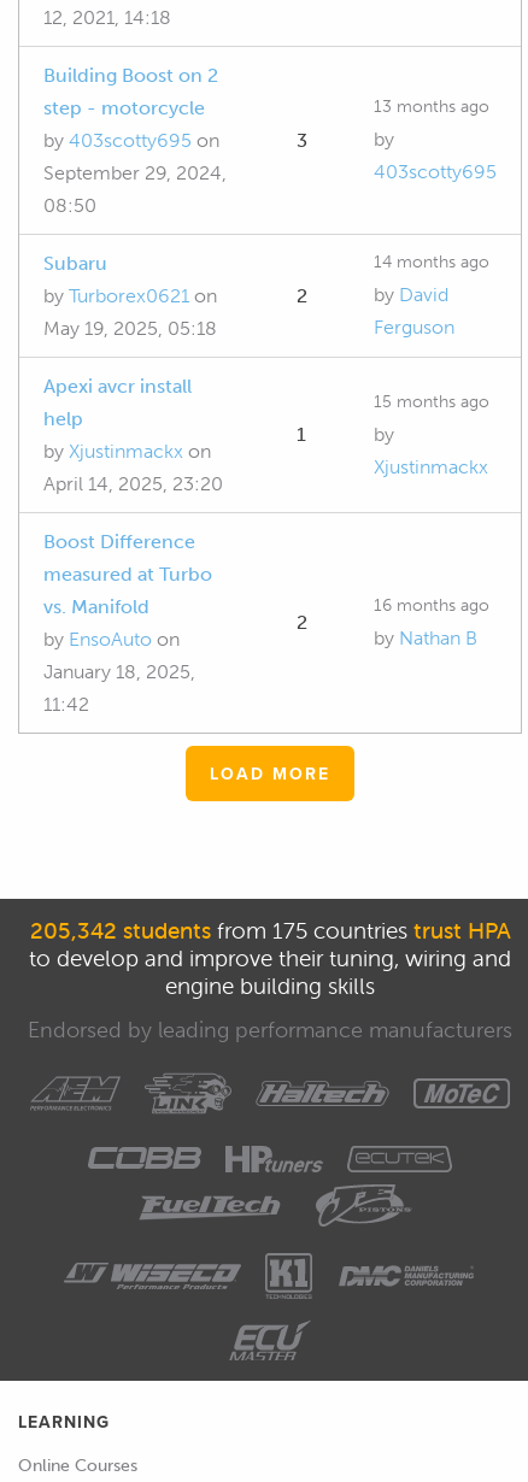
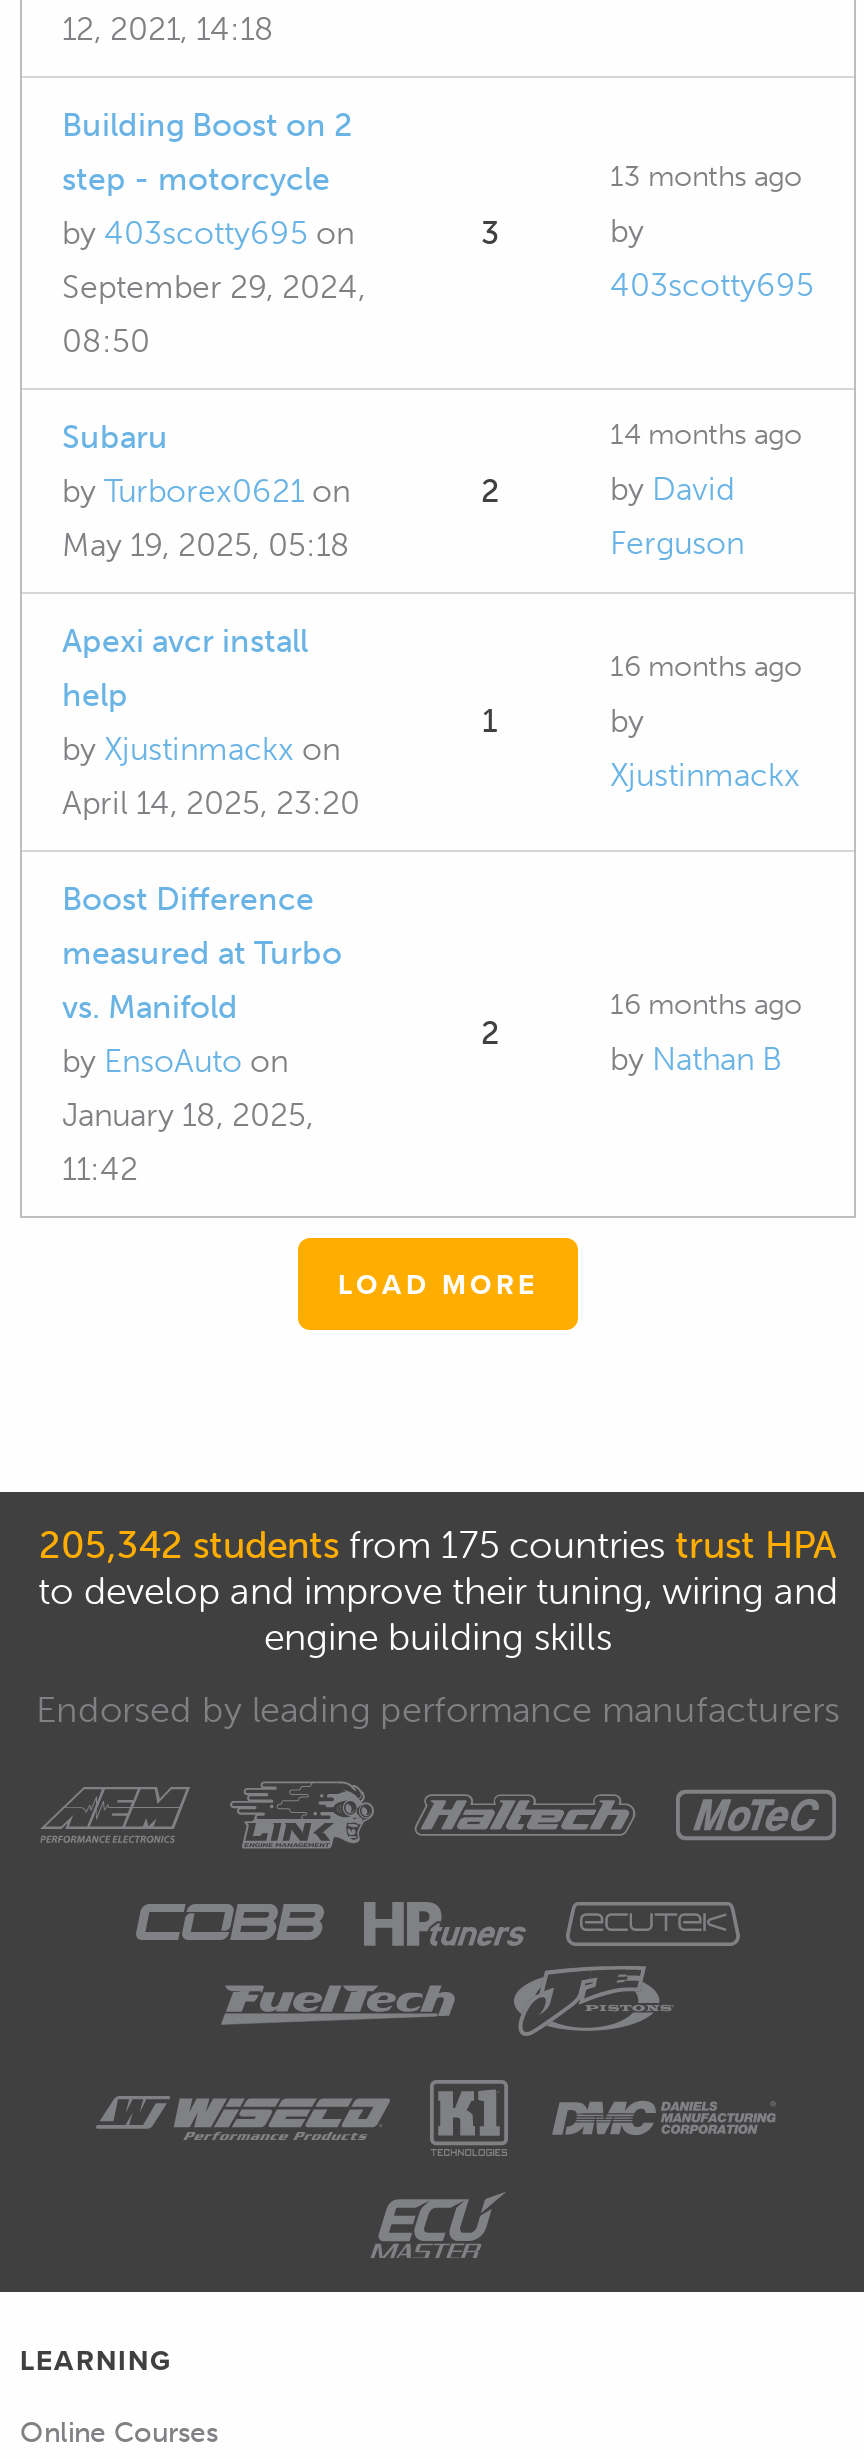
- 15 months ago
+ 16 months ago
